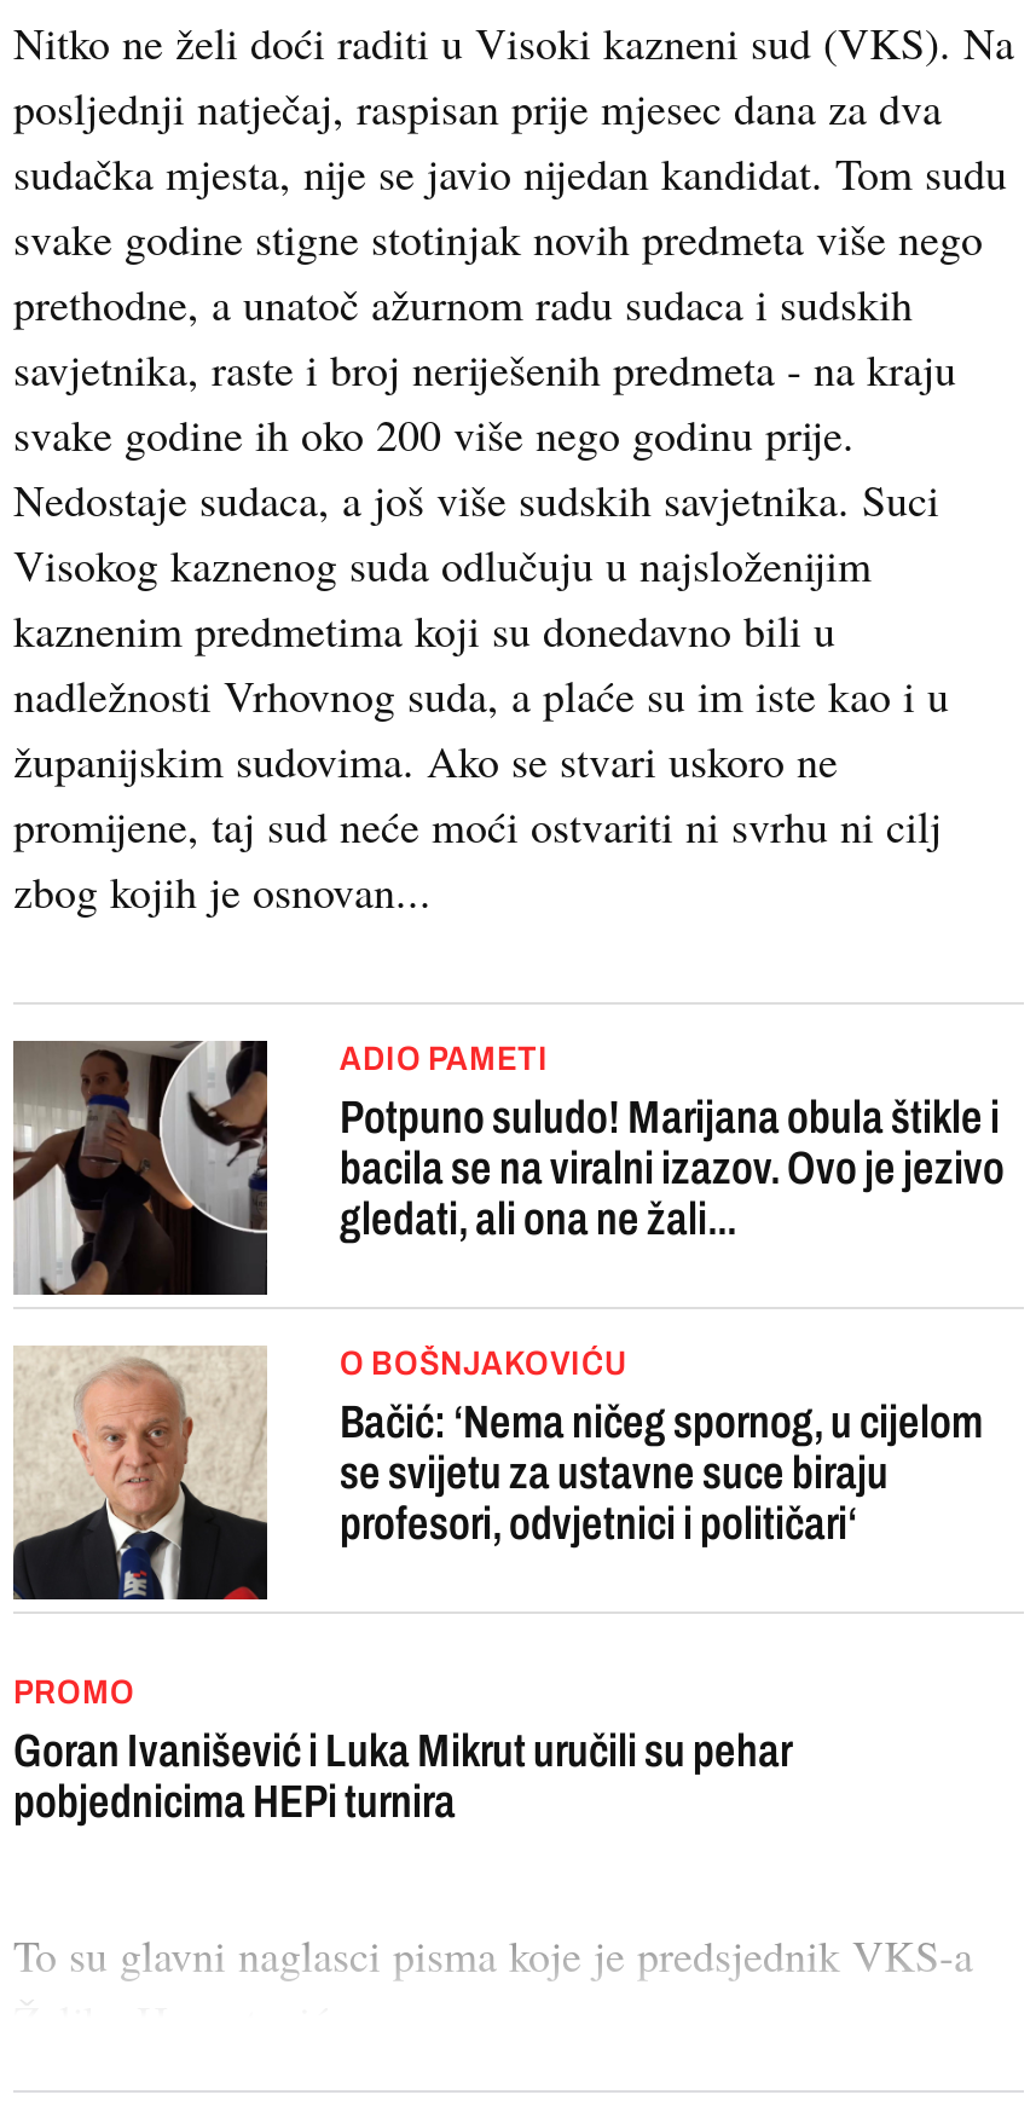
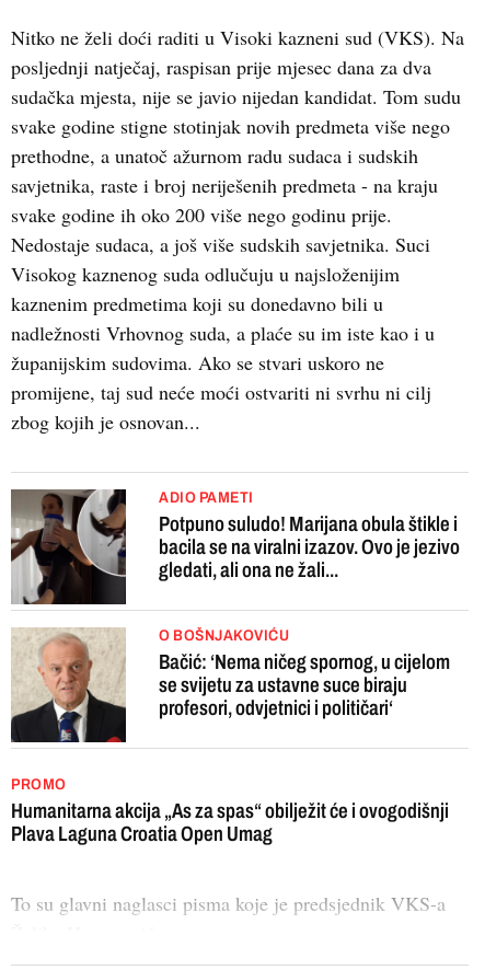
- Goran Ivanišević i Luka Mikrut uručili su pehar
- pobjednicima HEPi turnira
+ Humanitarna akcija „As za spas“ obilježit će i ovogodišnji
+ Plava Laguna Croatia Open Umag
